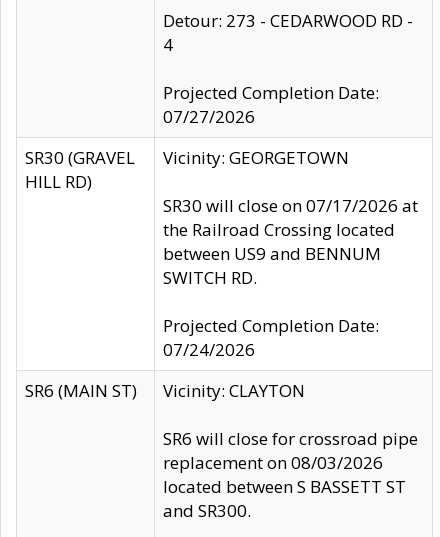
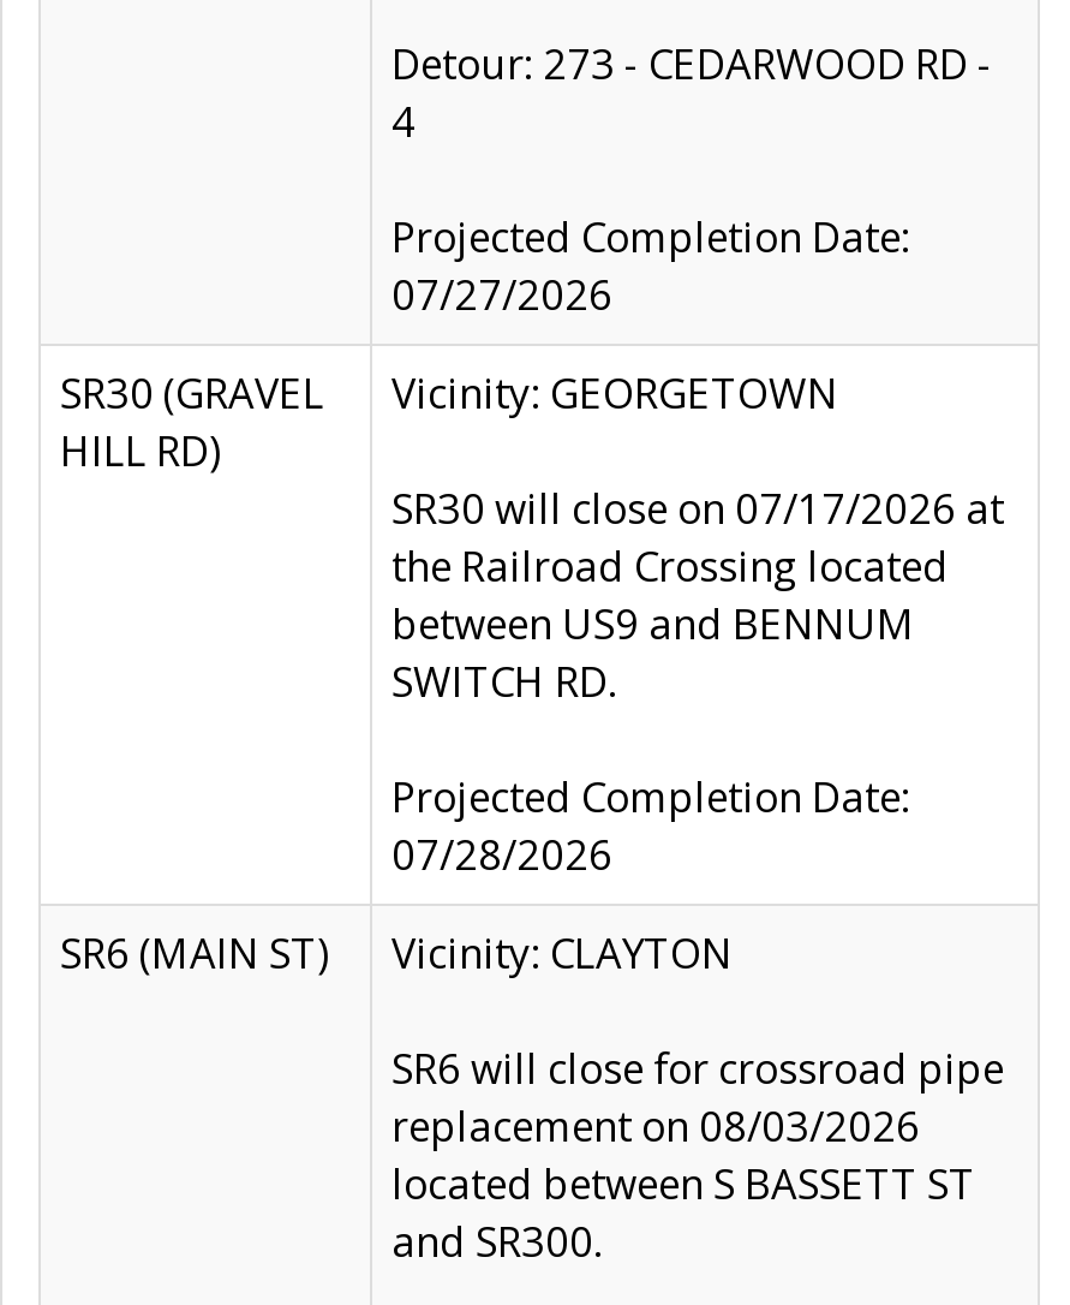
- 07/24/2026
+ 07/28/2026
